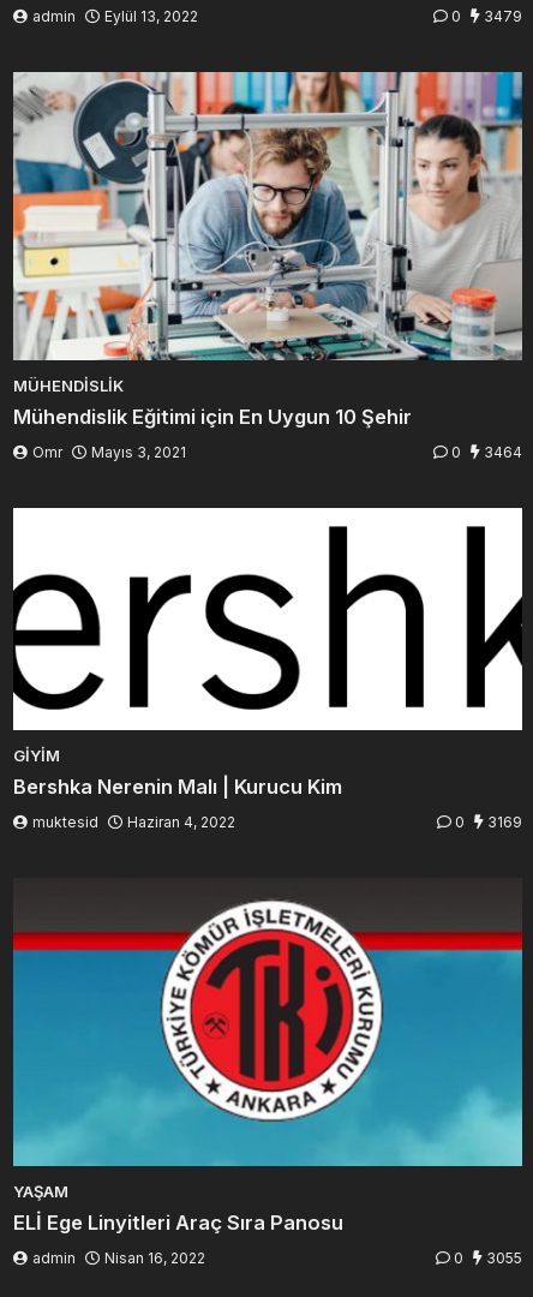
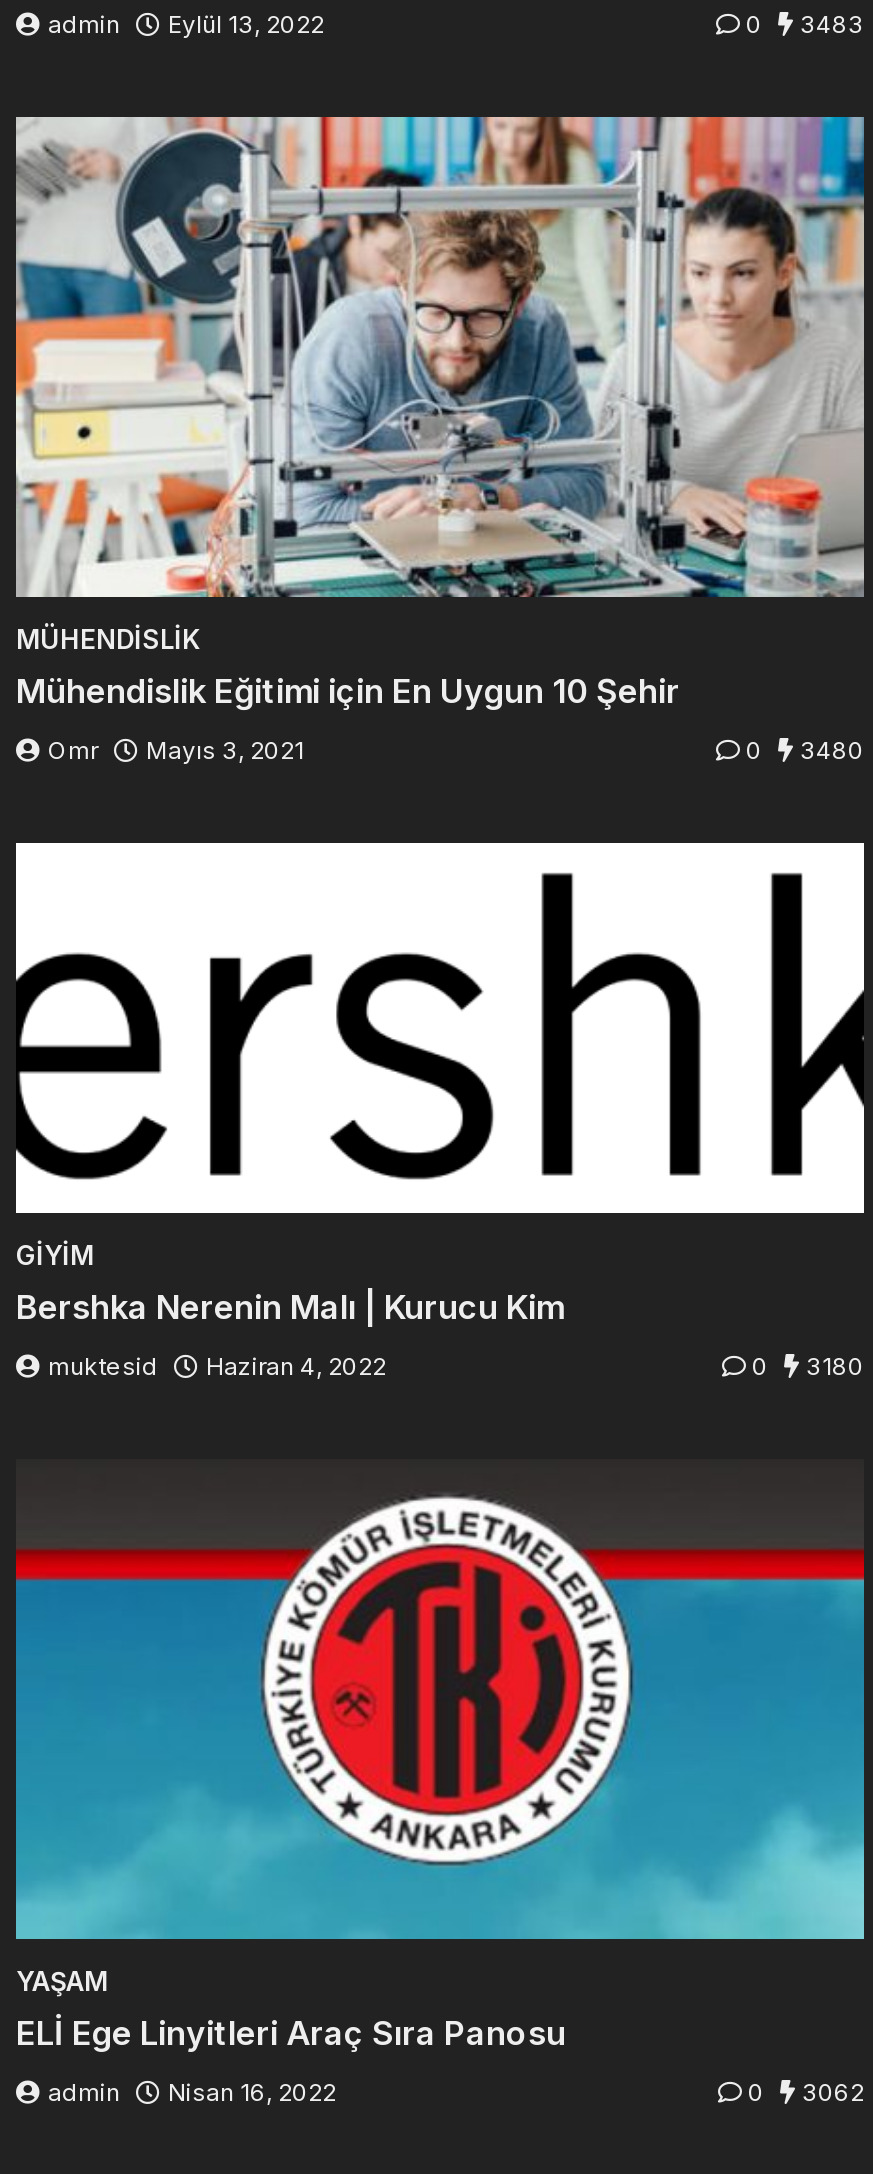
- 0 3479
+ 0 3483

- 0 3464
+ 0 3480

- 0 3169
+ 0 3180

- 0 3055
+ 0 3062
